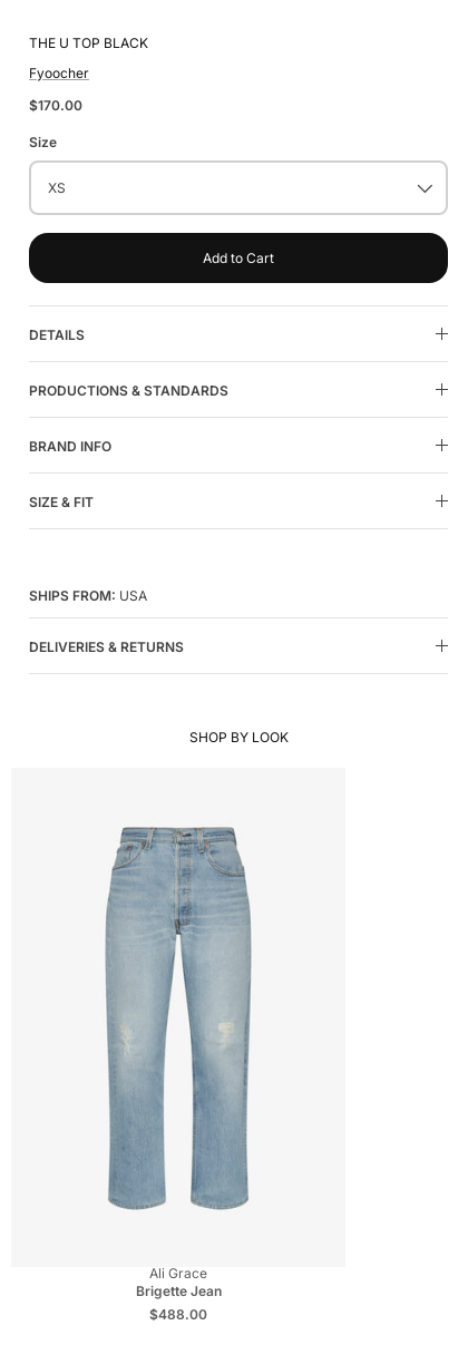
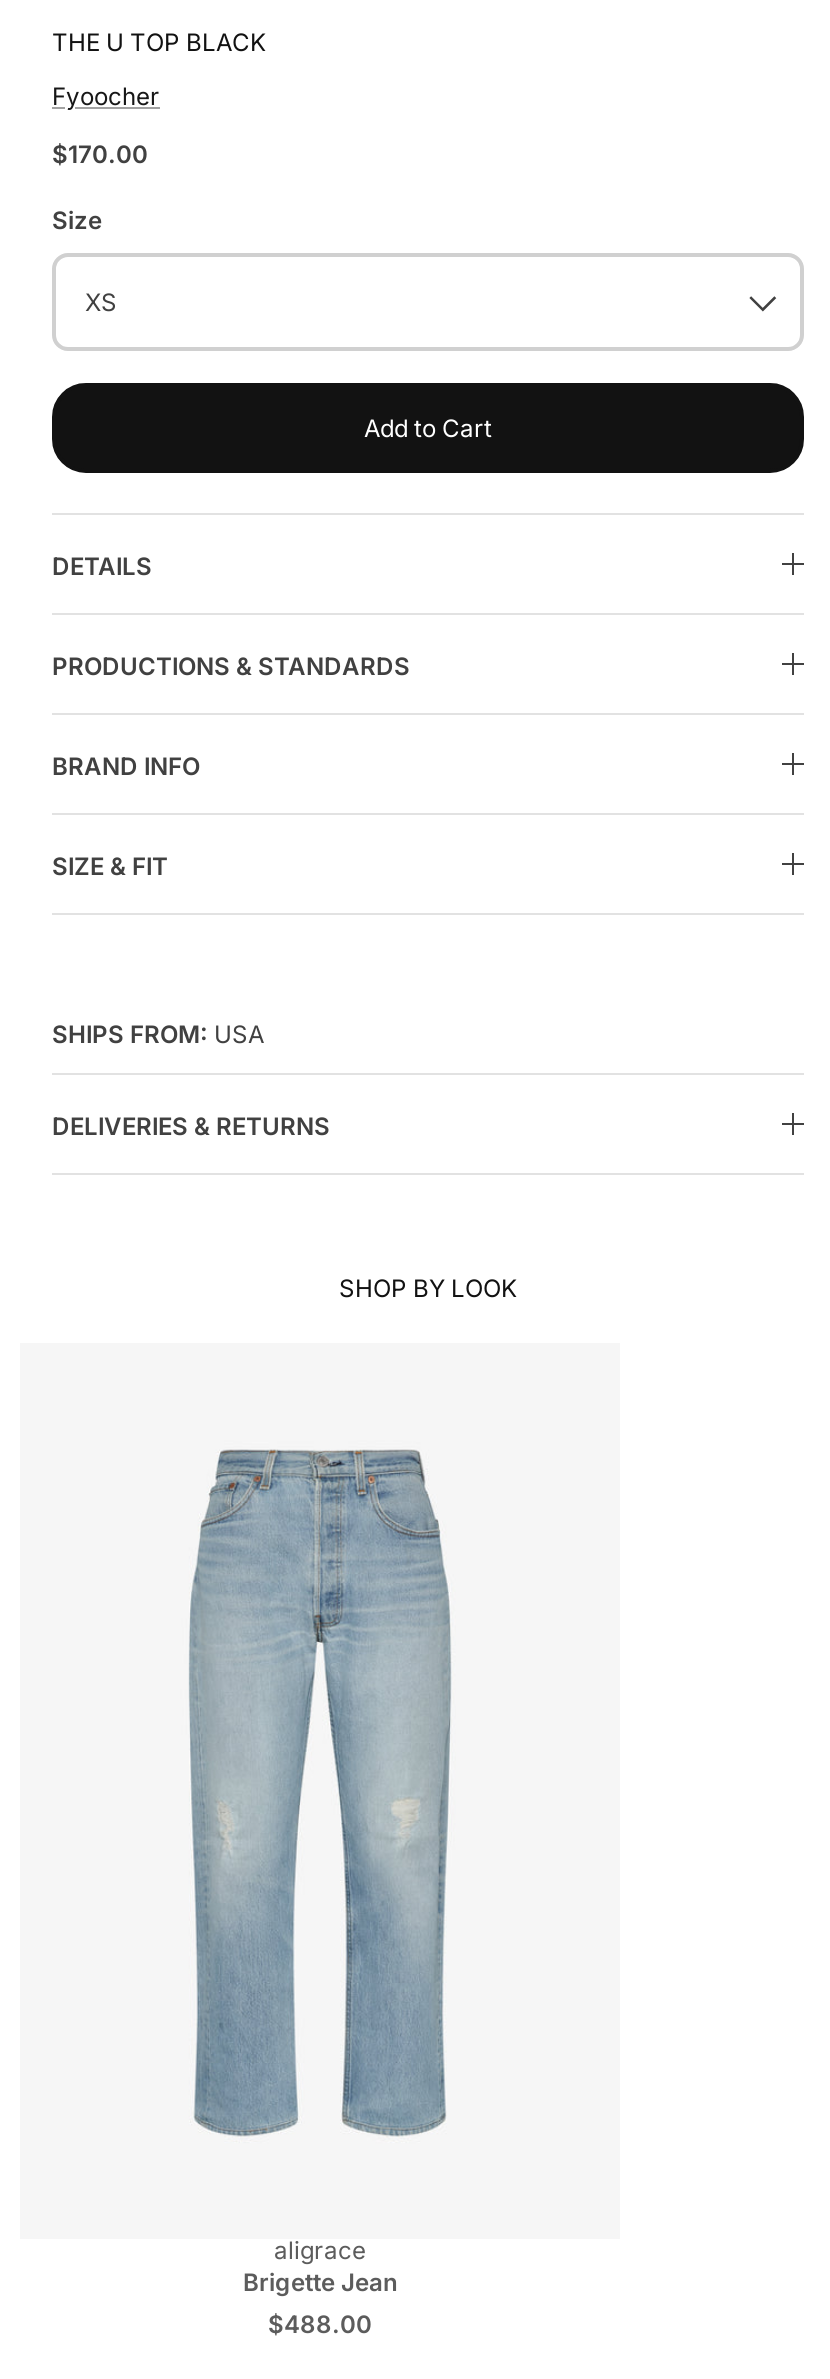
- Ali Grace
+ aligrace
